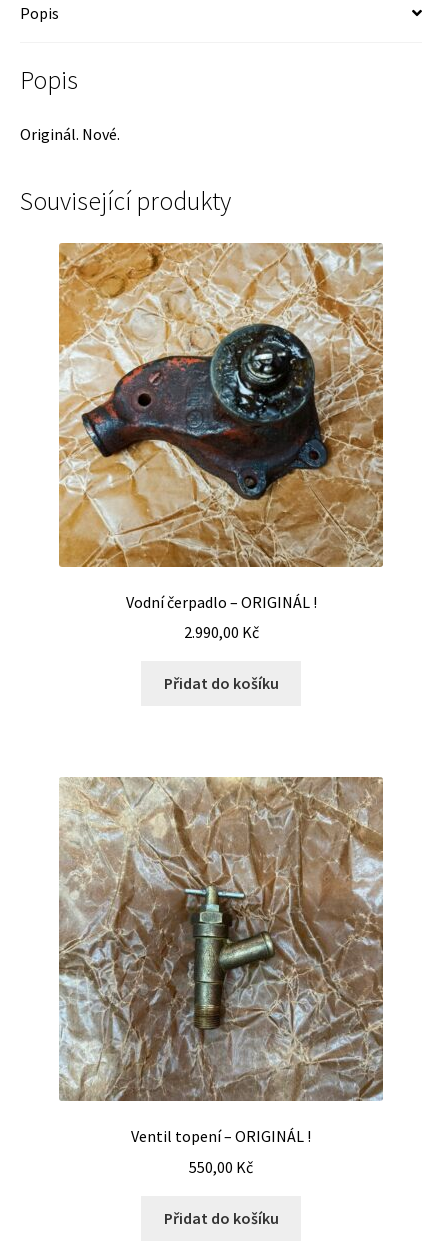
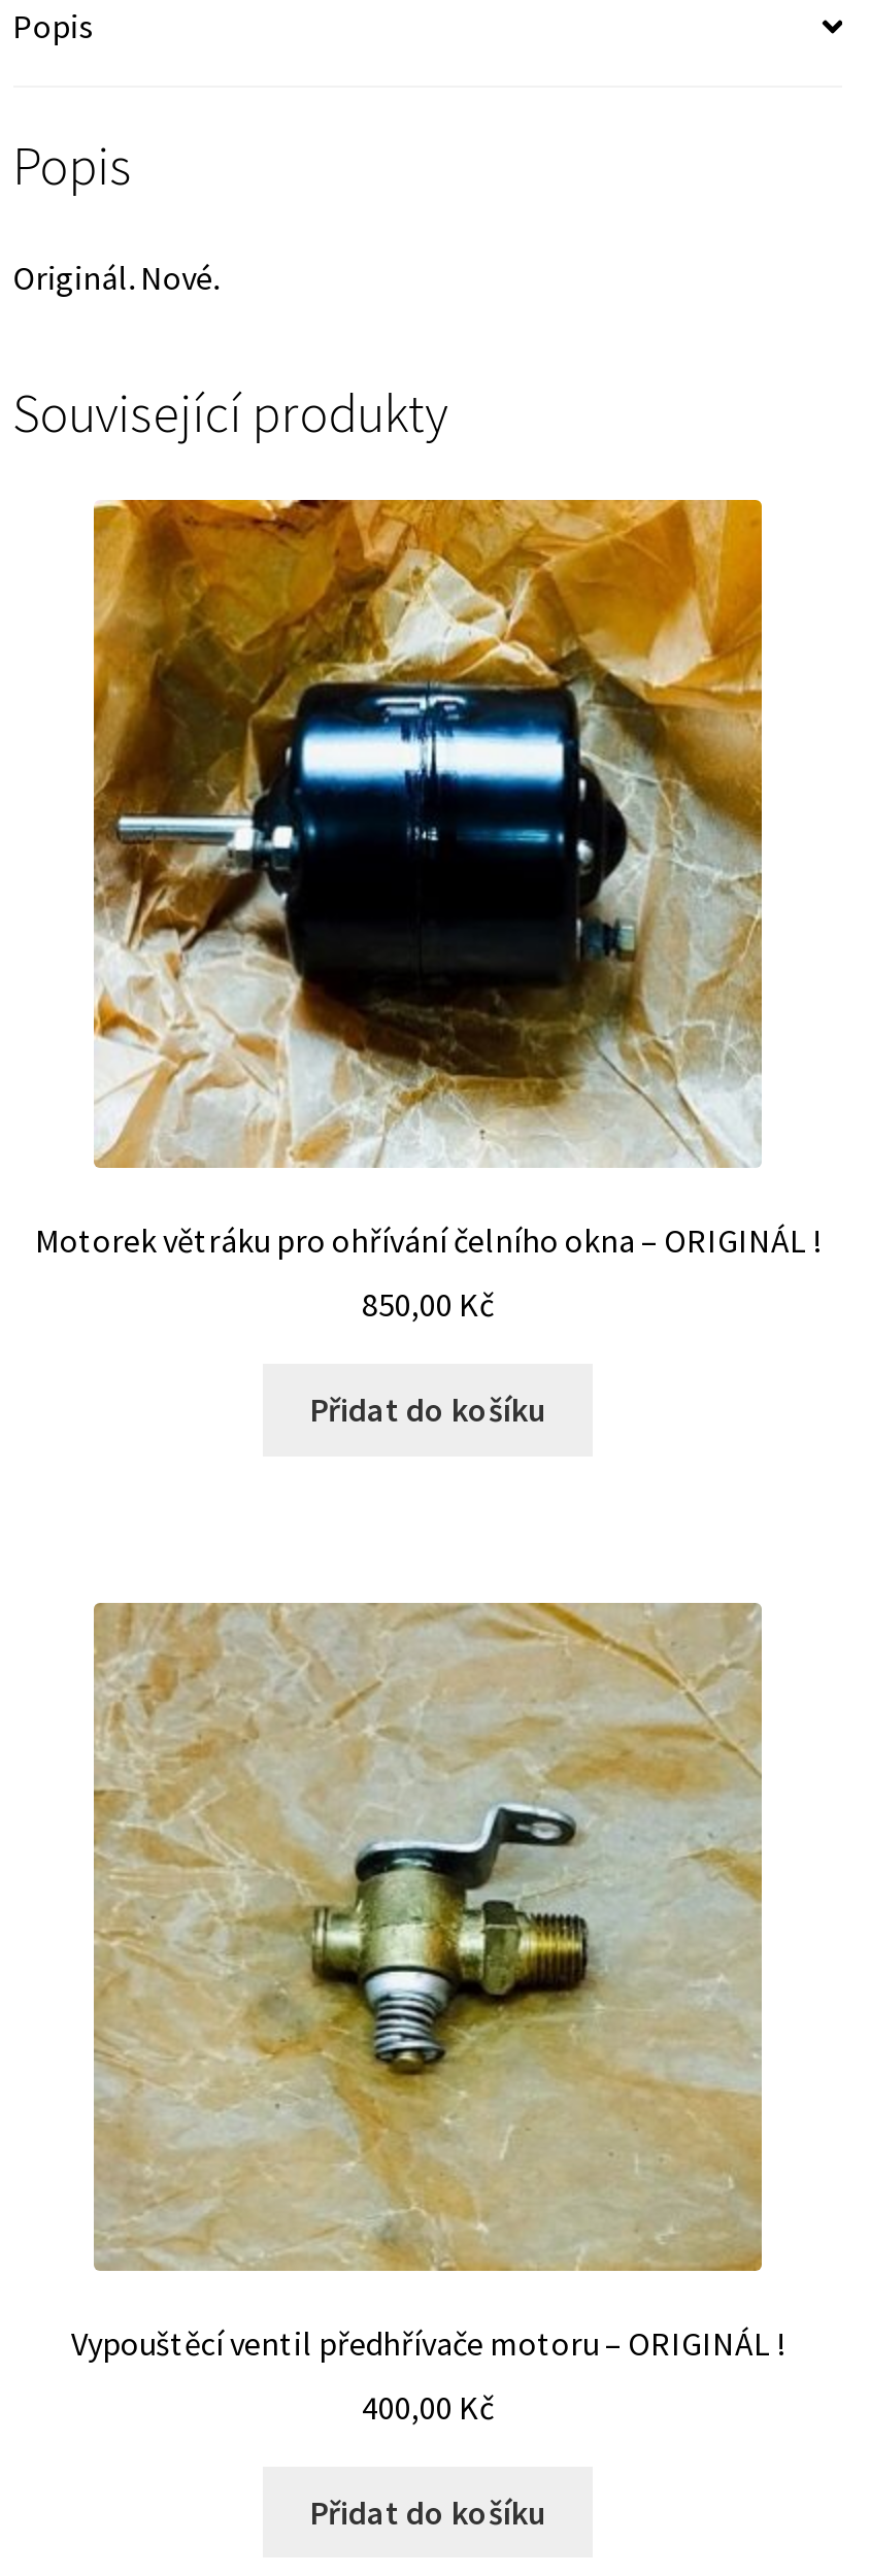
- [image]
- Vodní čerpadlo – ORIGINÁL !
+ [image]
+ Motorek větráku pro ohřívání čelního okna – ORIGINÁL !

- 2.990,00 Kč
+ 850,00 Kč

- [image]
- Ventil topení – ORIGINÁL !
+ [image]
+ Vypouštěcí ventil předhřívače motoru – ORIGINÁL !

- 550,00 Kč
+ 400,00 Kč
